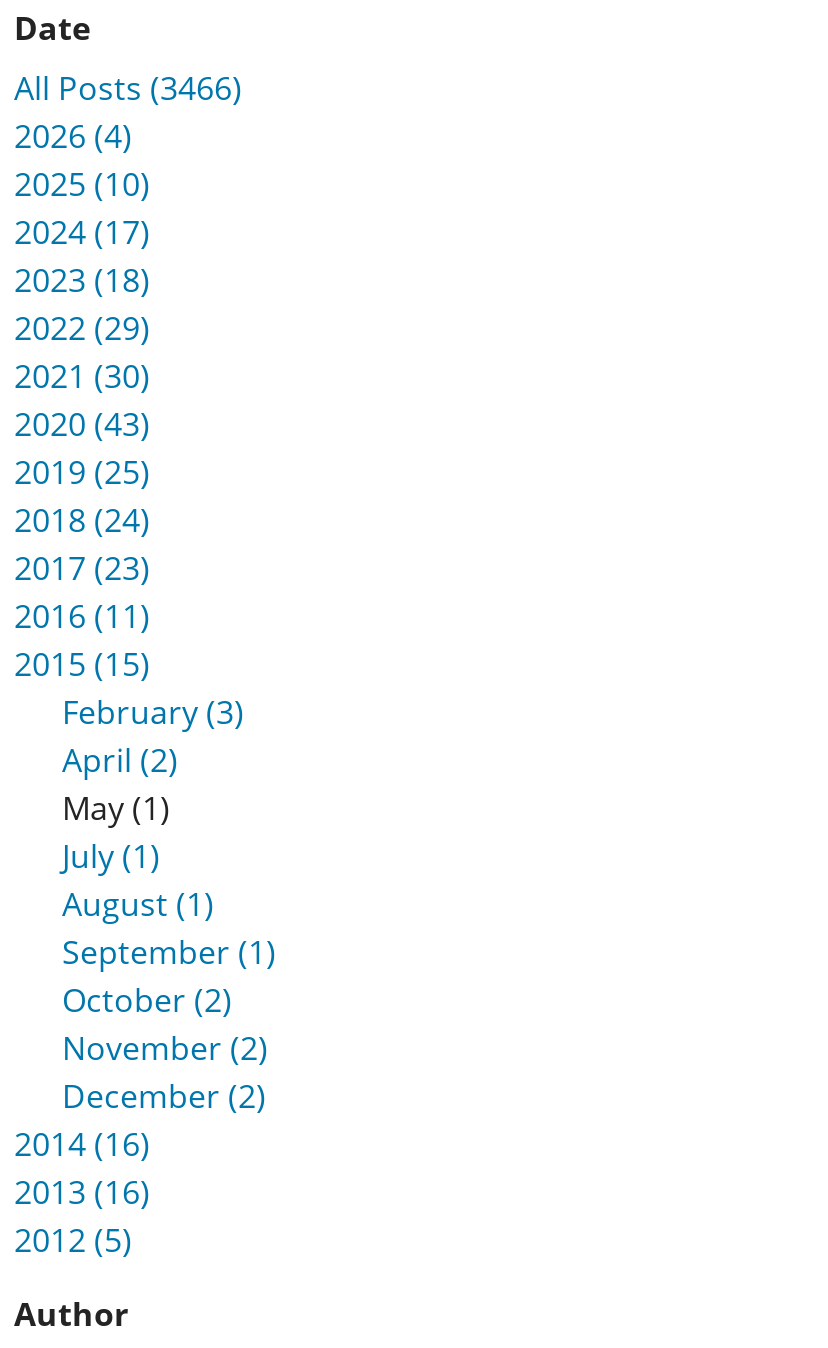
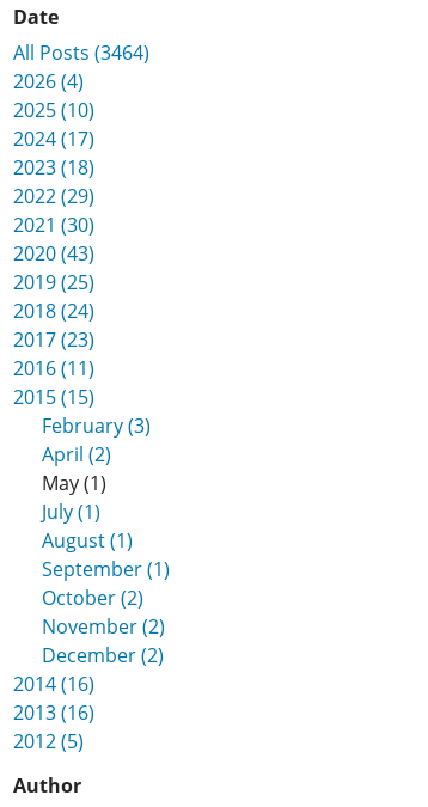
- All Posts (3466)
+ All Posts (3464)
